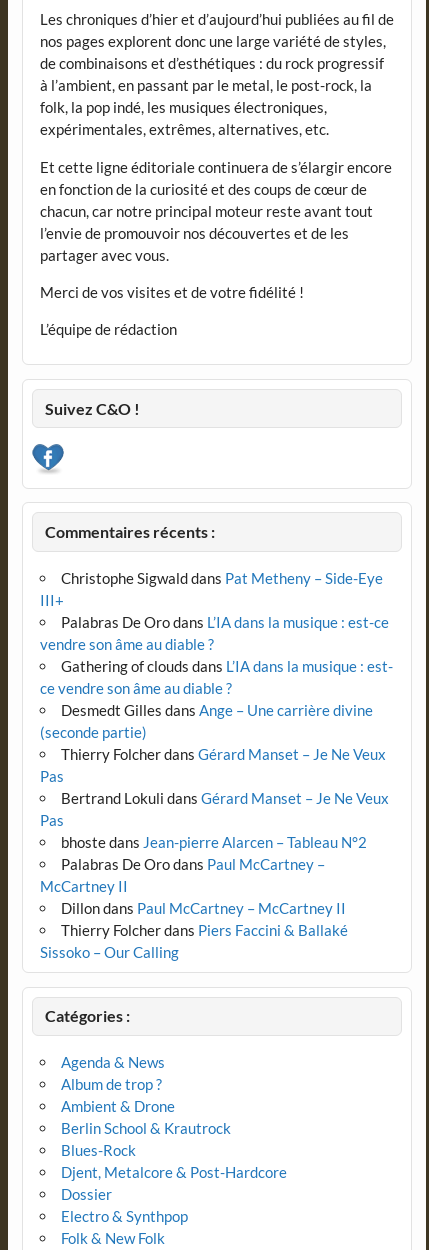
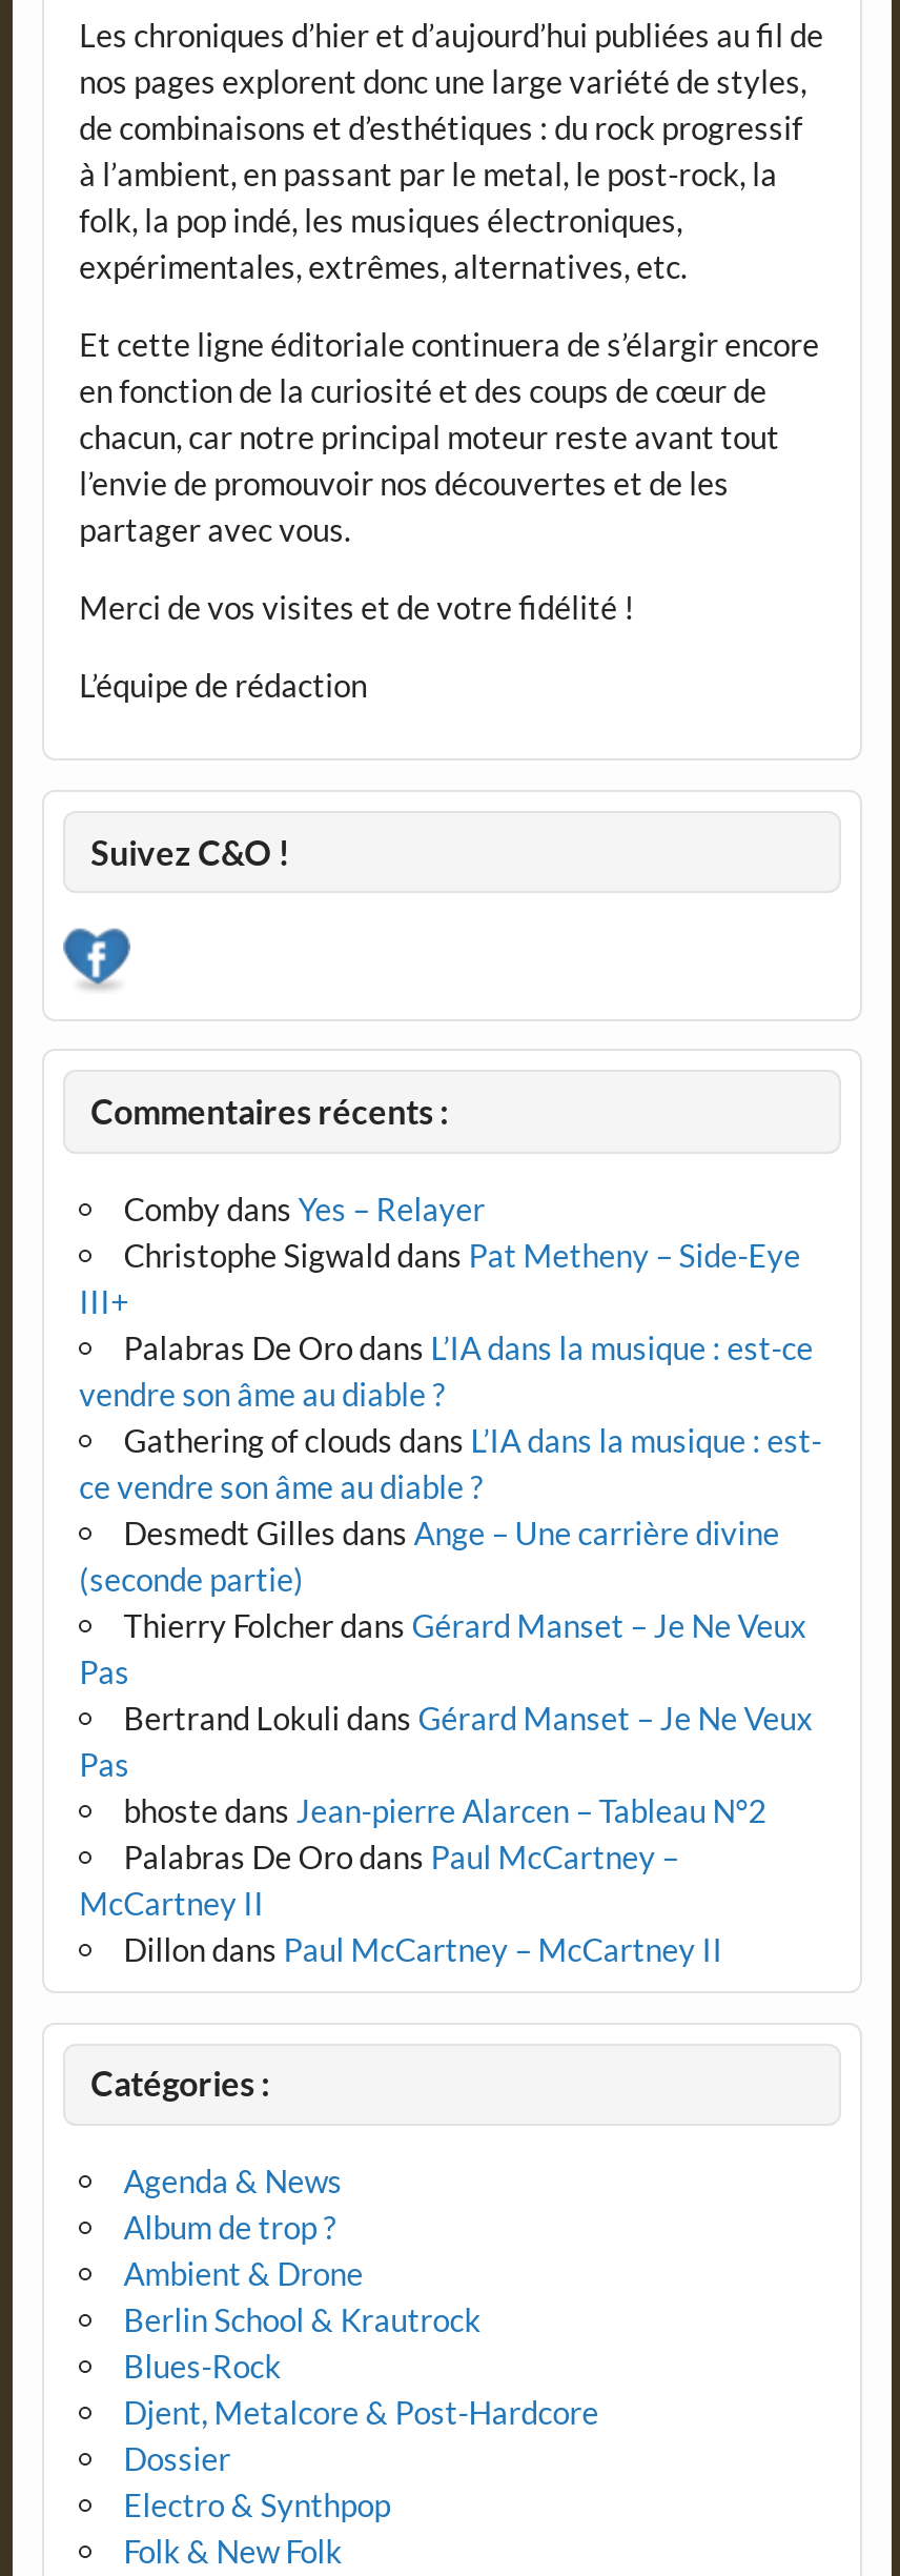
+ Comby dans Yes – Relayer

moved down: Christophe Sigwald dans Pat Metheny – Side-Eye | III+ | Palabras De Oro dans L’IA dans la musique : est-ce | ... | McCartney II | Dillon dans Paul McCartney – McCartney II

- Thierry Folcherdans Piers Faccini & Ballaké
- Sissoko – Our Calling
